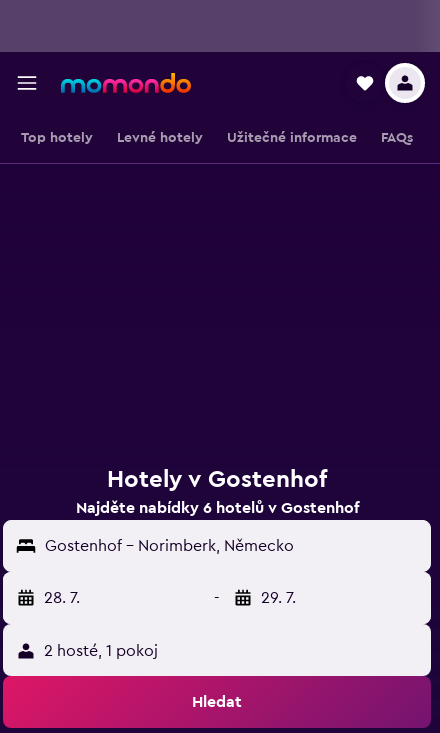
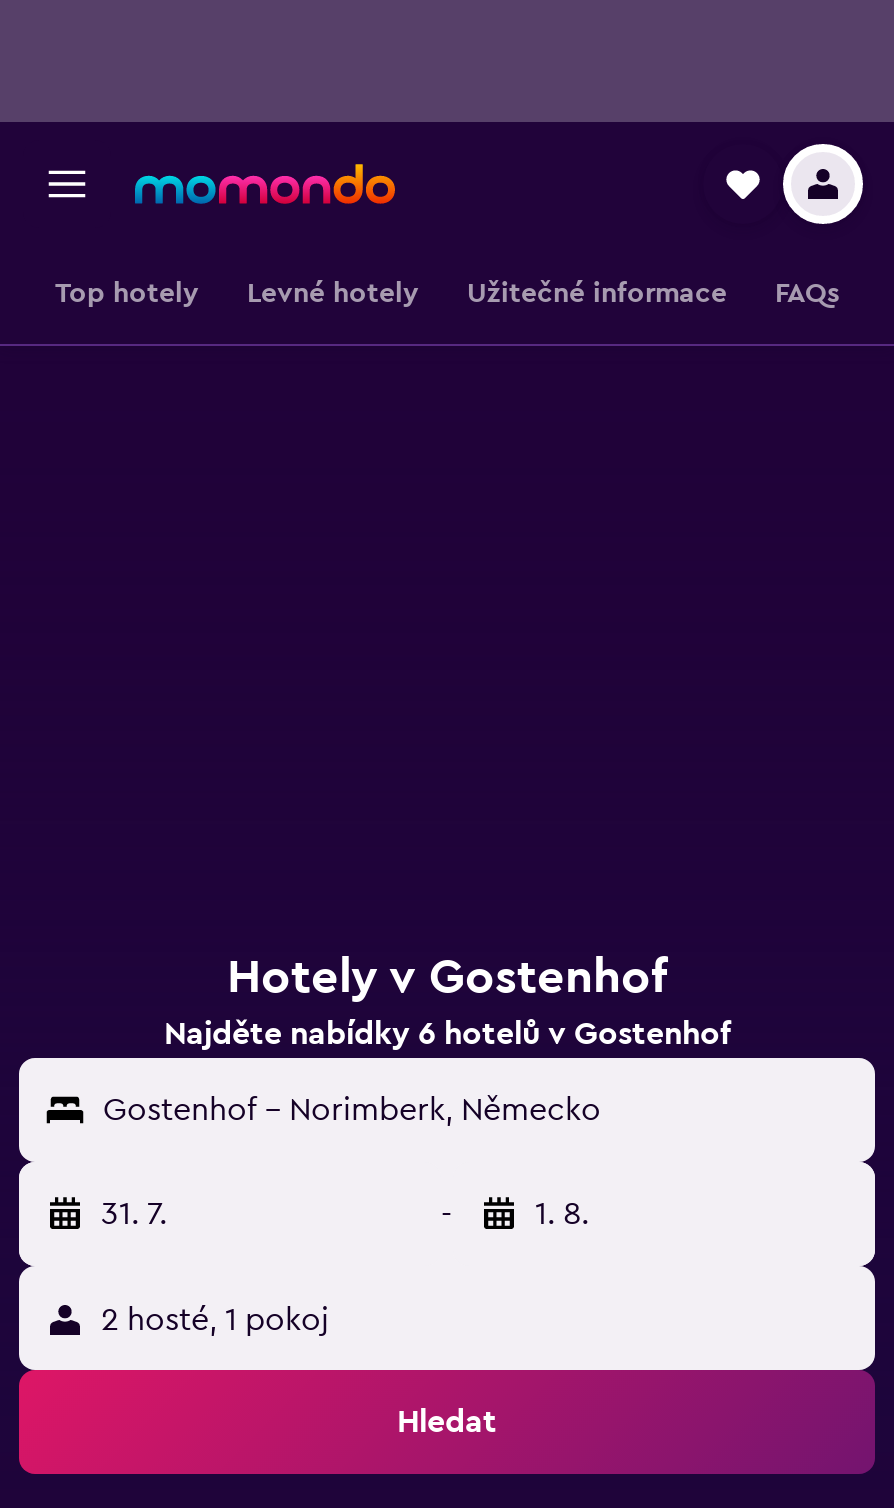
- 28. 7.
+ 31. 7.

- 29. 7.
+ 1. 8.
